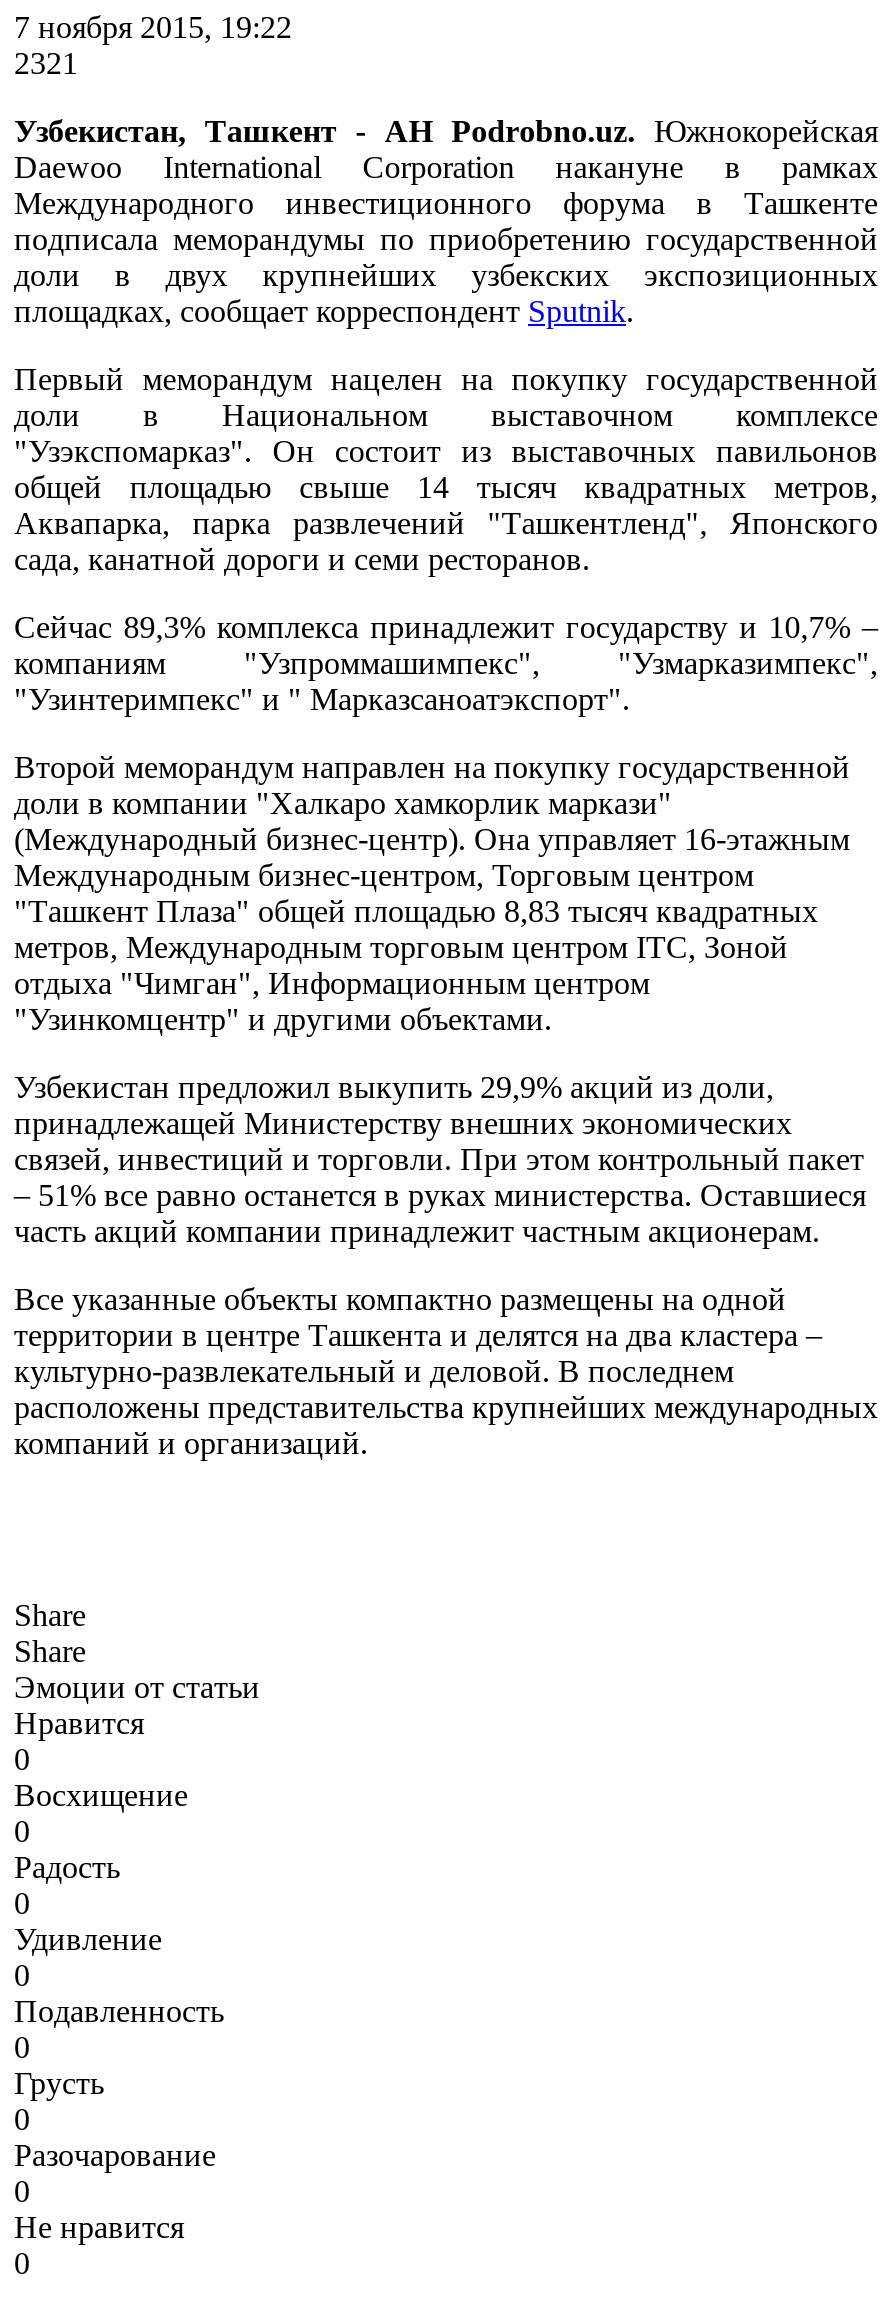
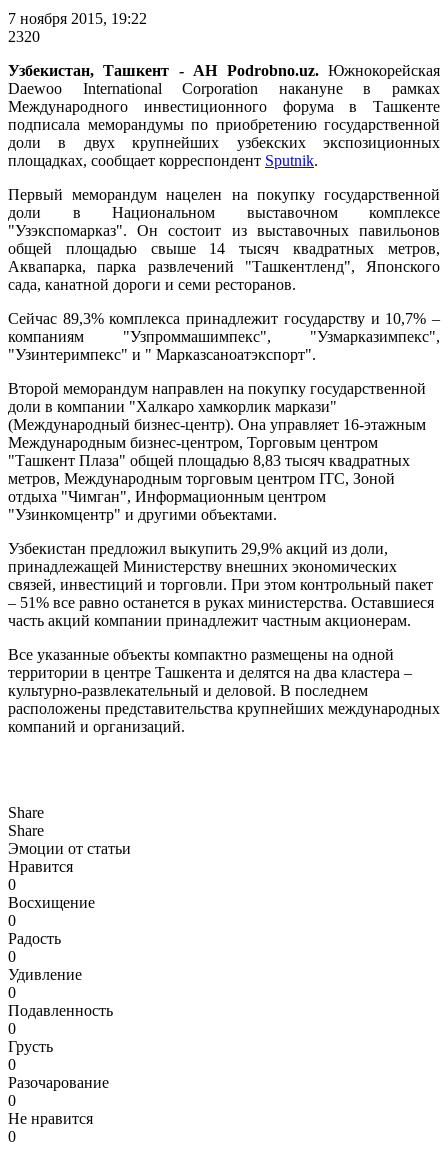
- 2321
+ 2320
